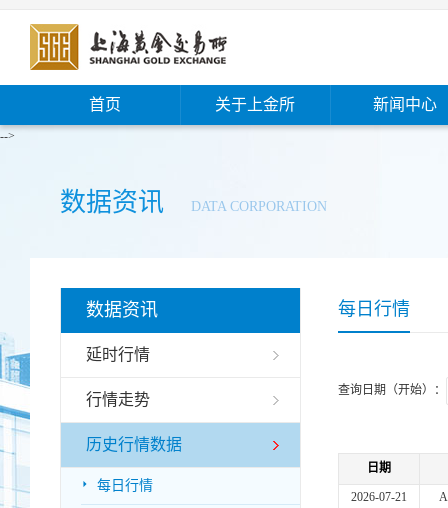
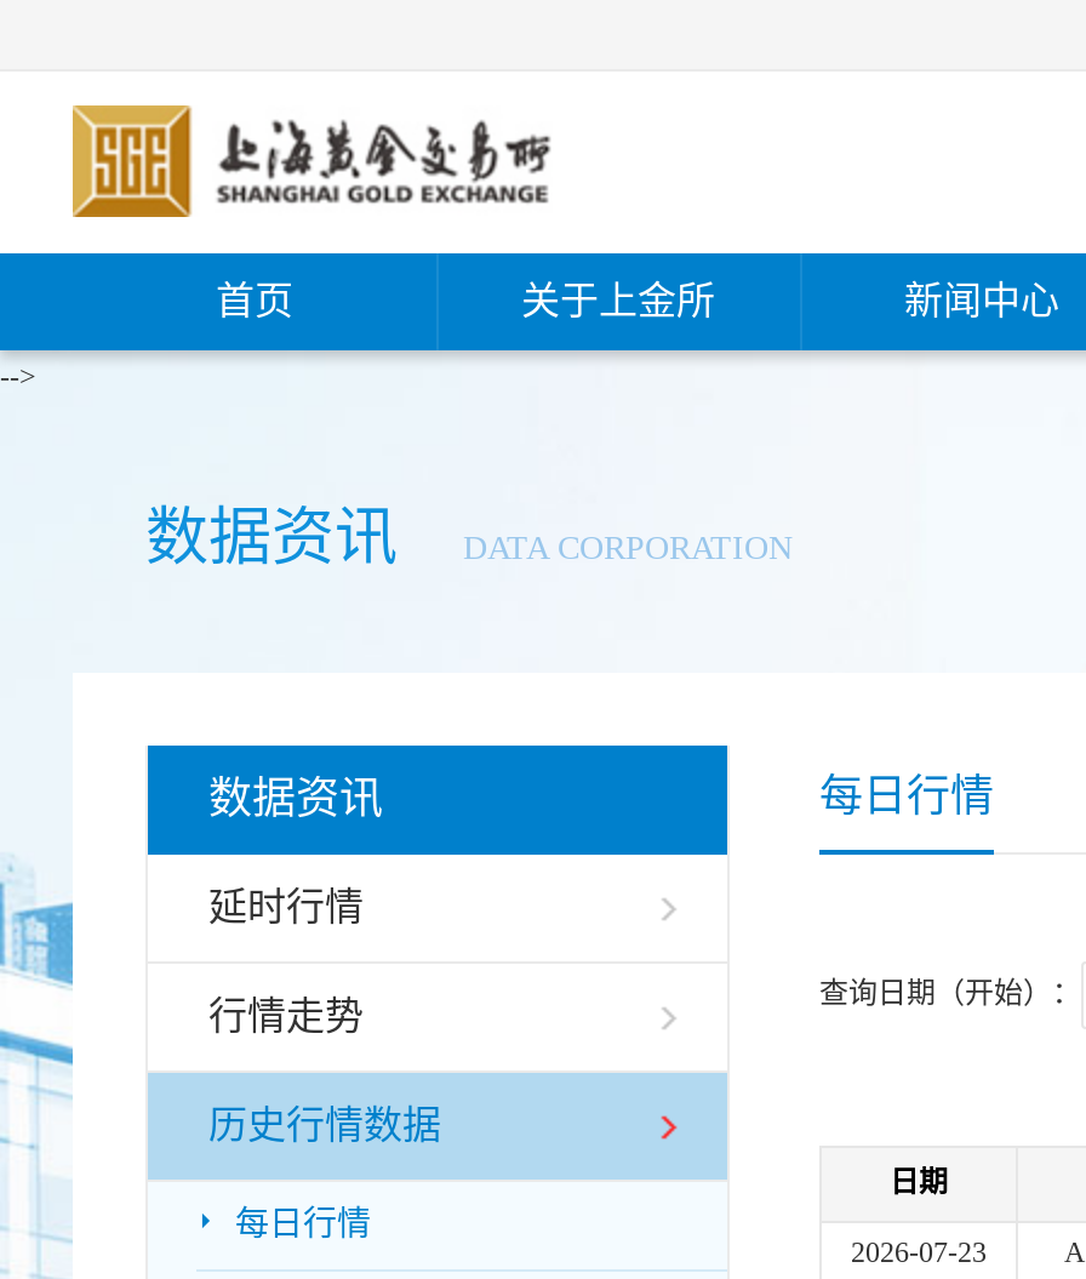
- 2026-07-21
+ 2026-07-23
